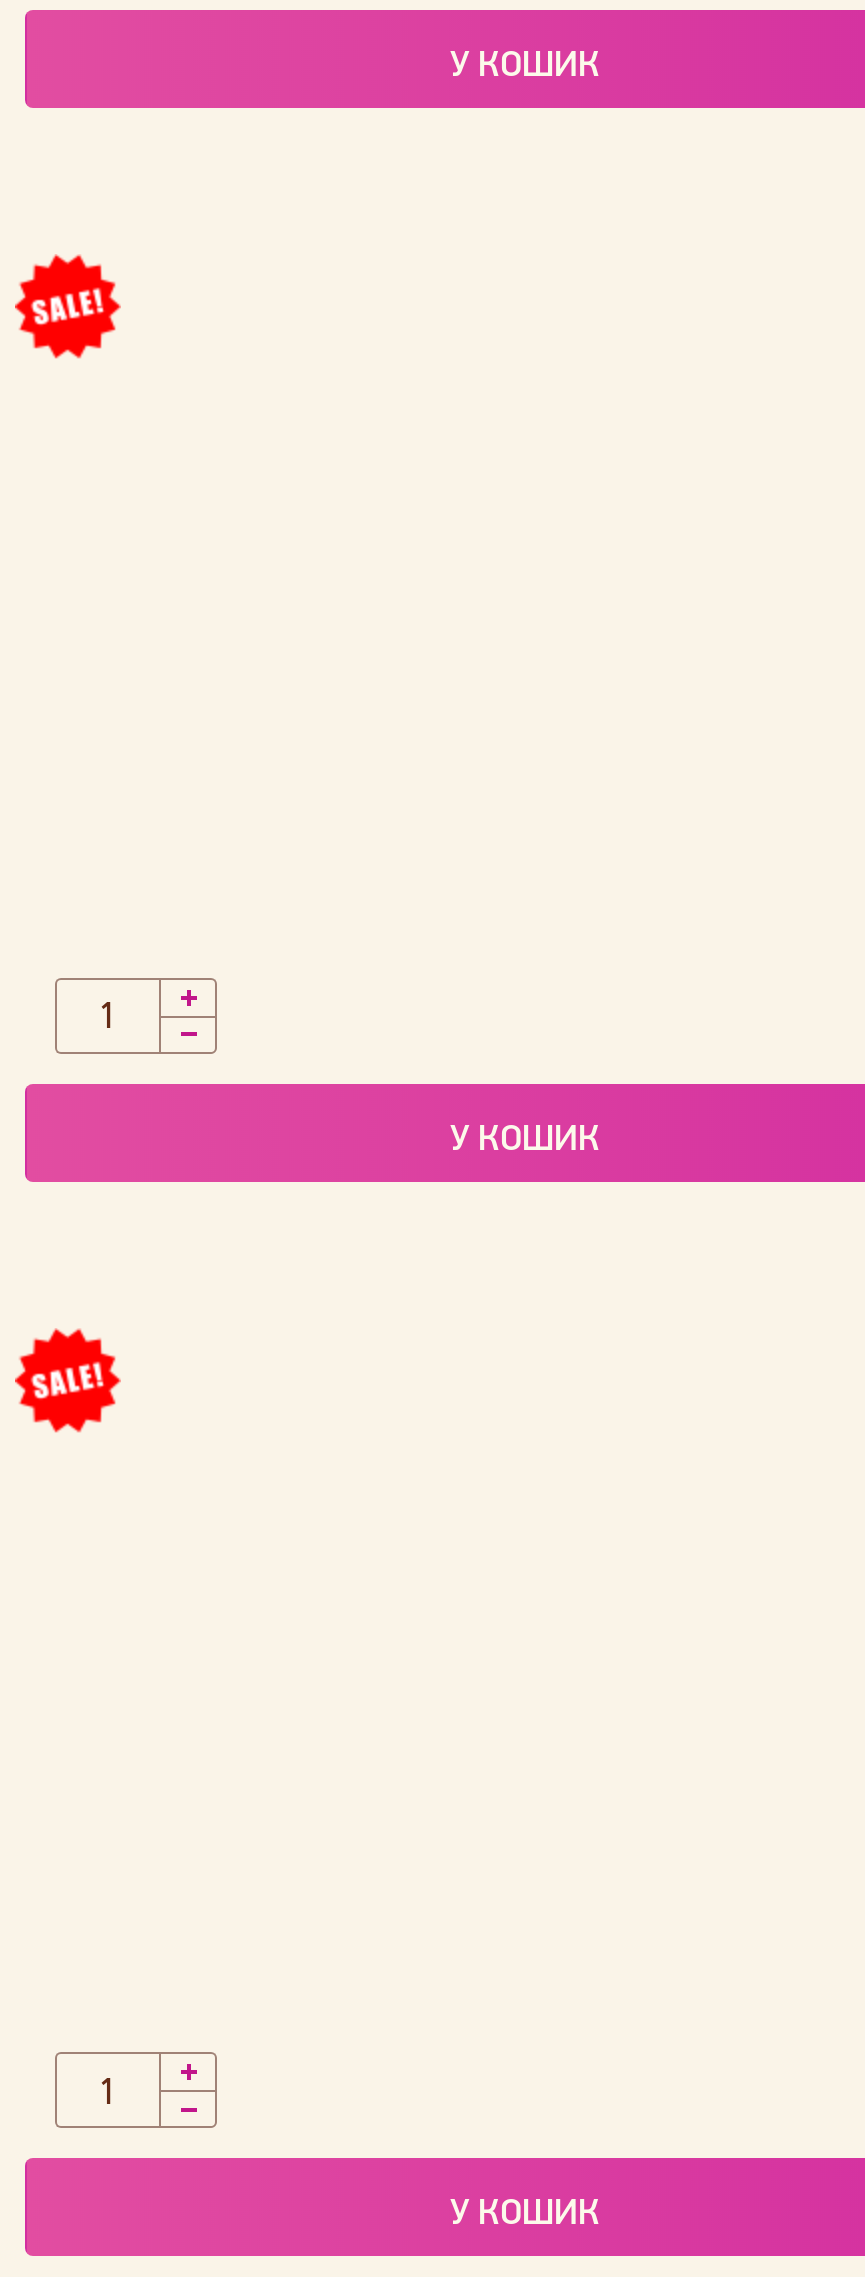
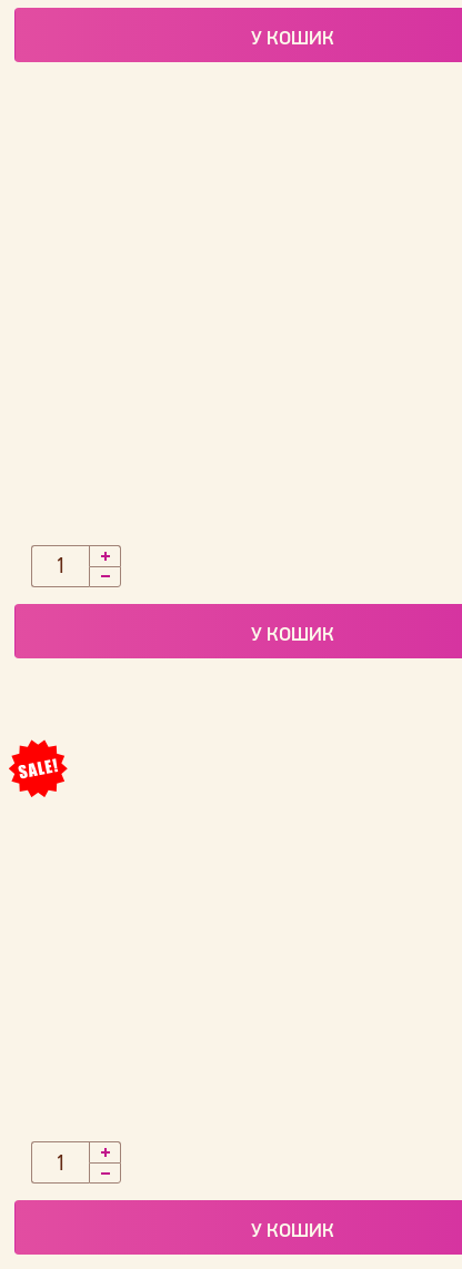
- [image]
